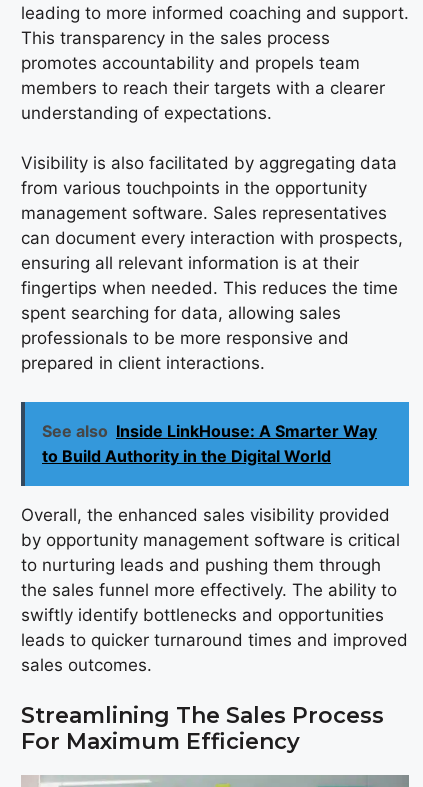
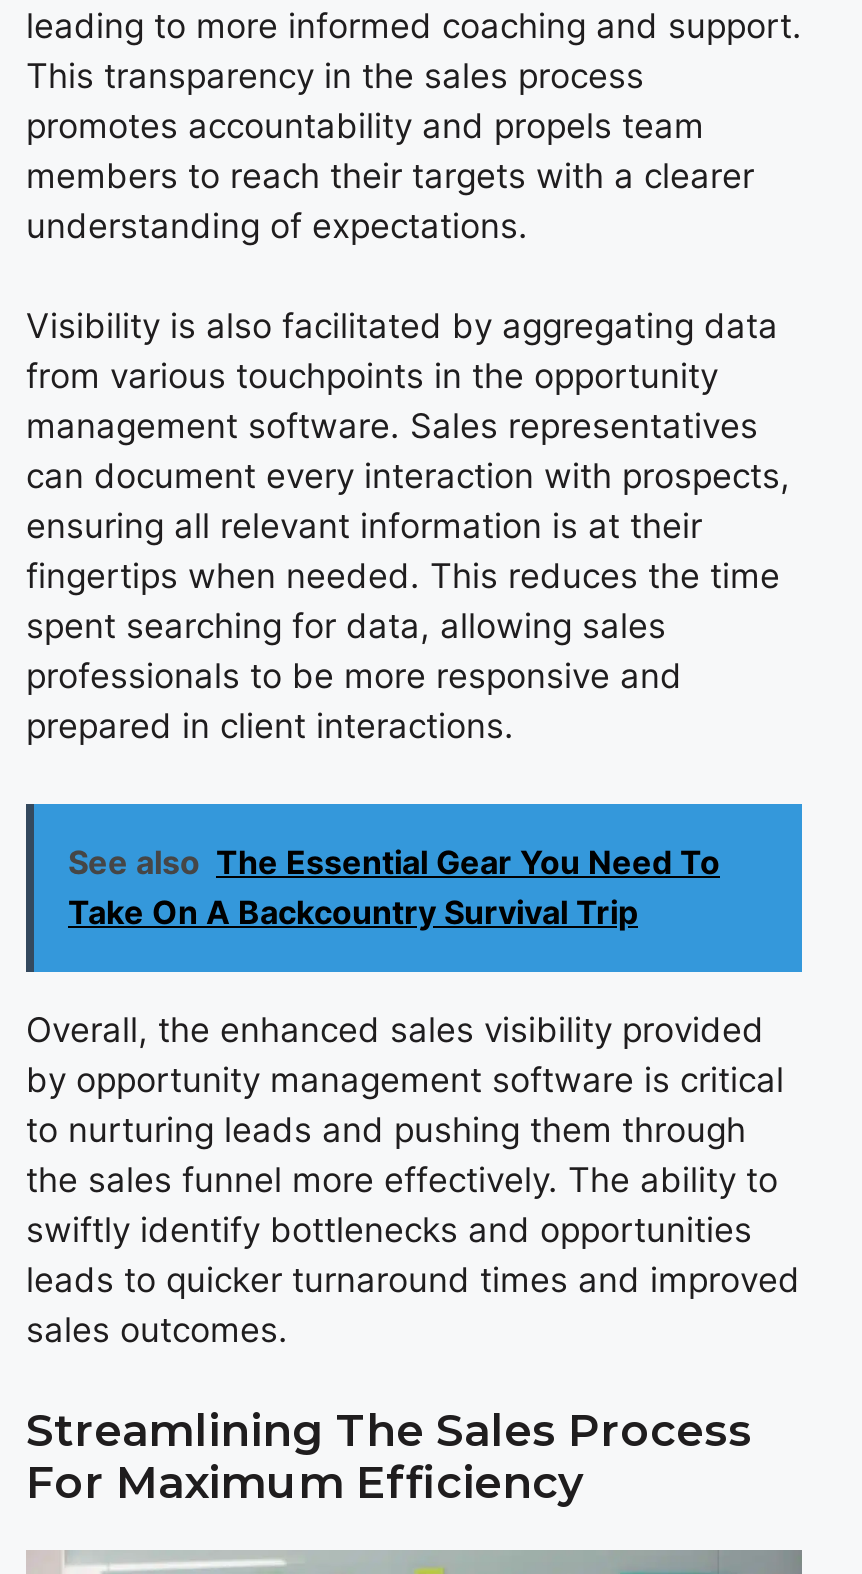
- See also Inside LinkHouse: A Smarter Way
- to Build Authority in the Digital World
+ See also The Essential Gear You Need To
+ Take On A Backcountry Survival Trip
